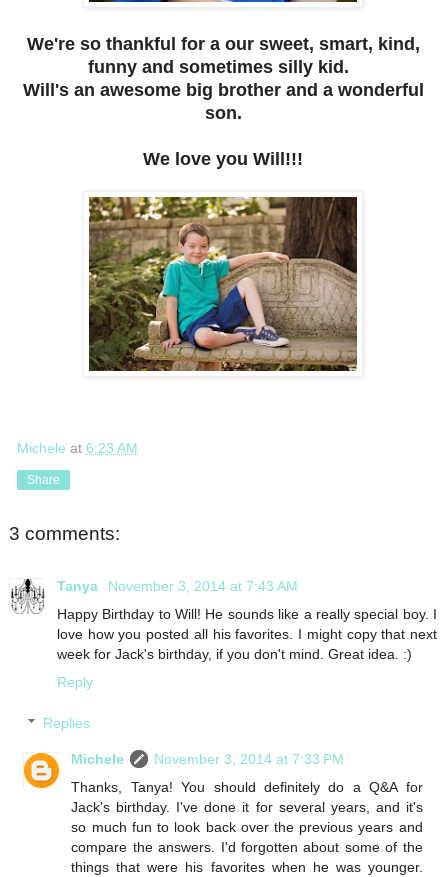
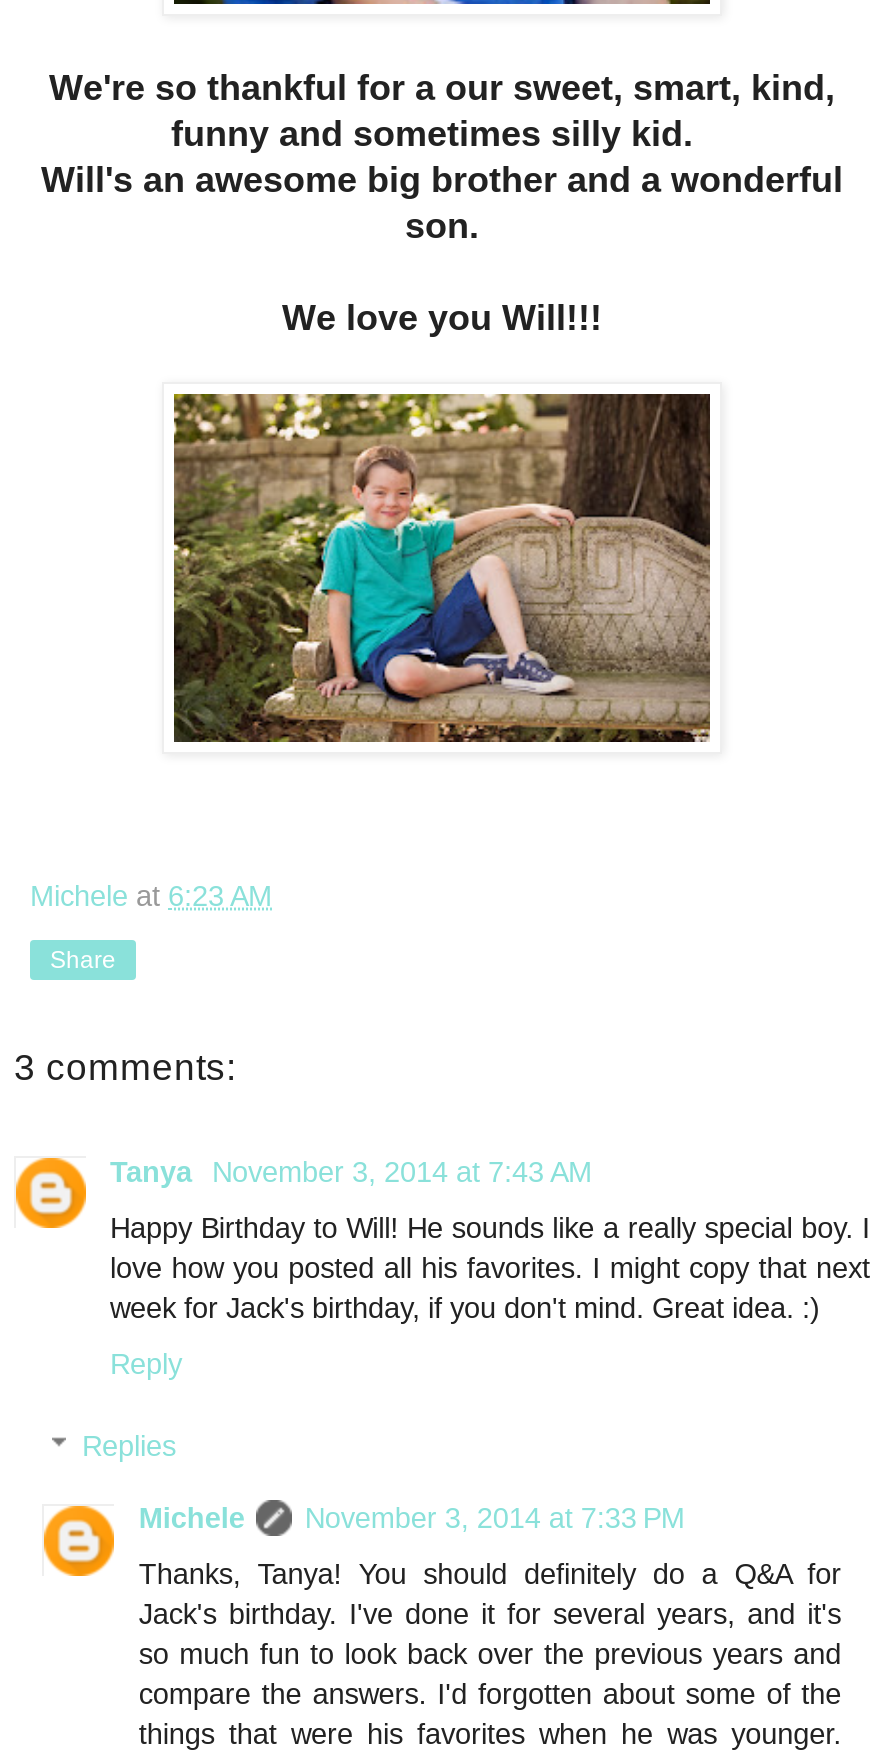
- [image]
+ [image]
